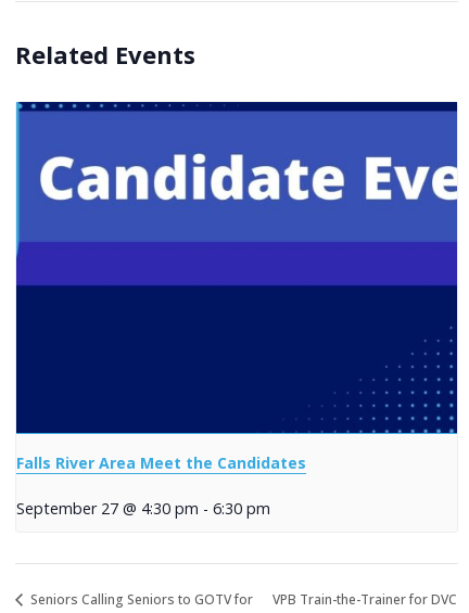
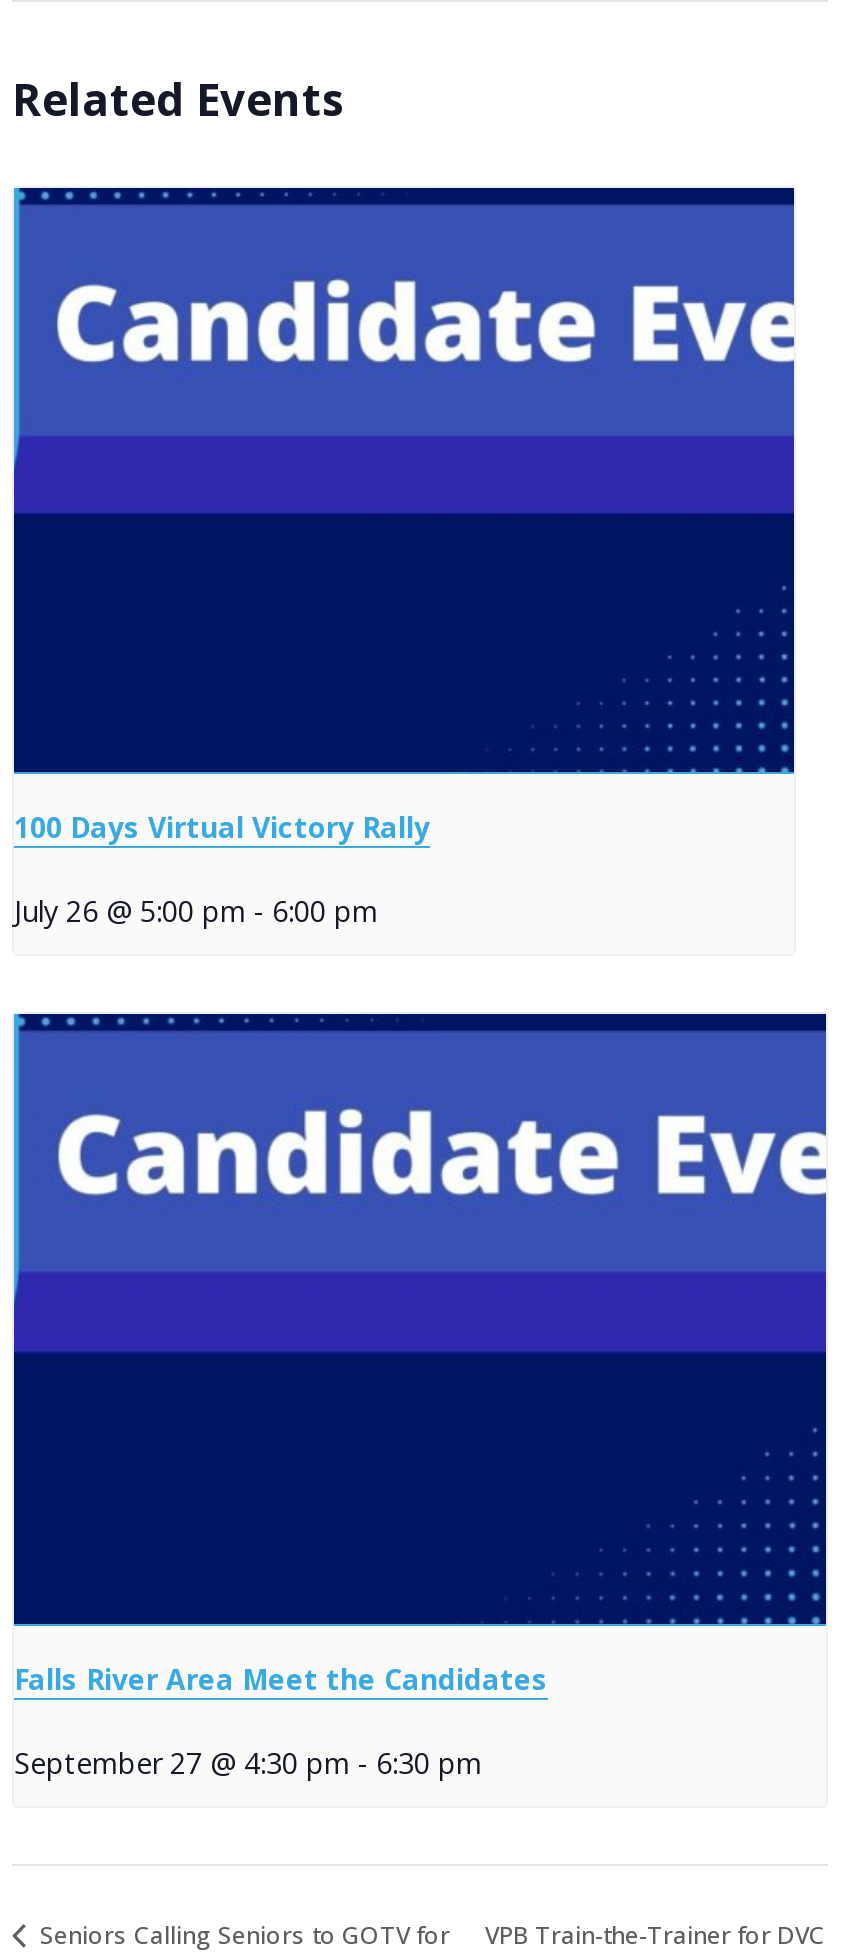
+ [image]
+ 100 Days Virtual Victory Rally
+ July 26 @ 5:00 pm - 6:00 pm
